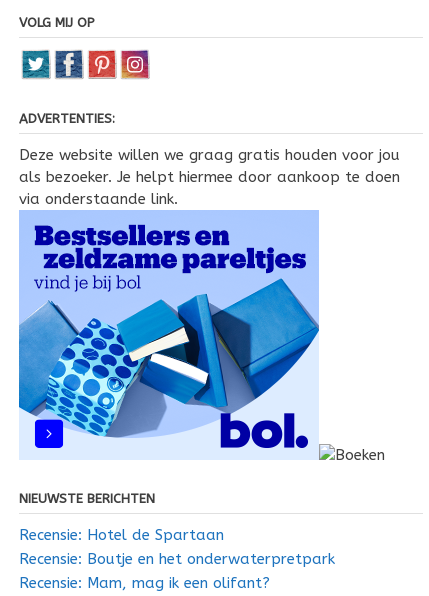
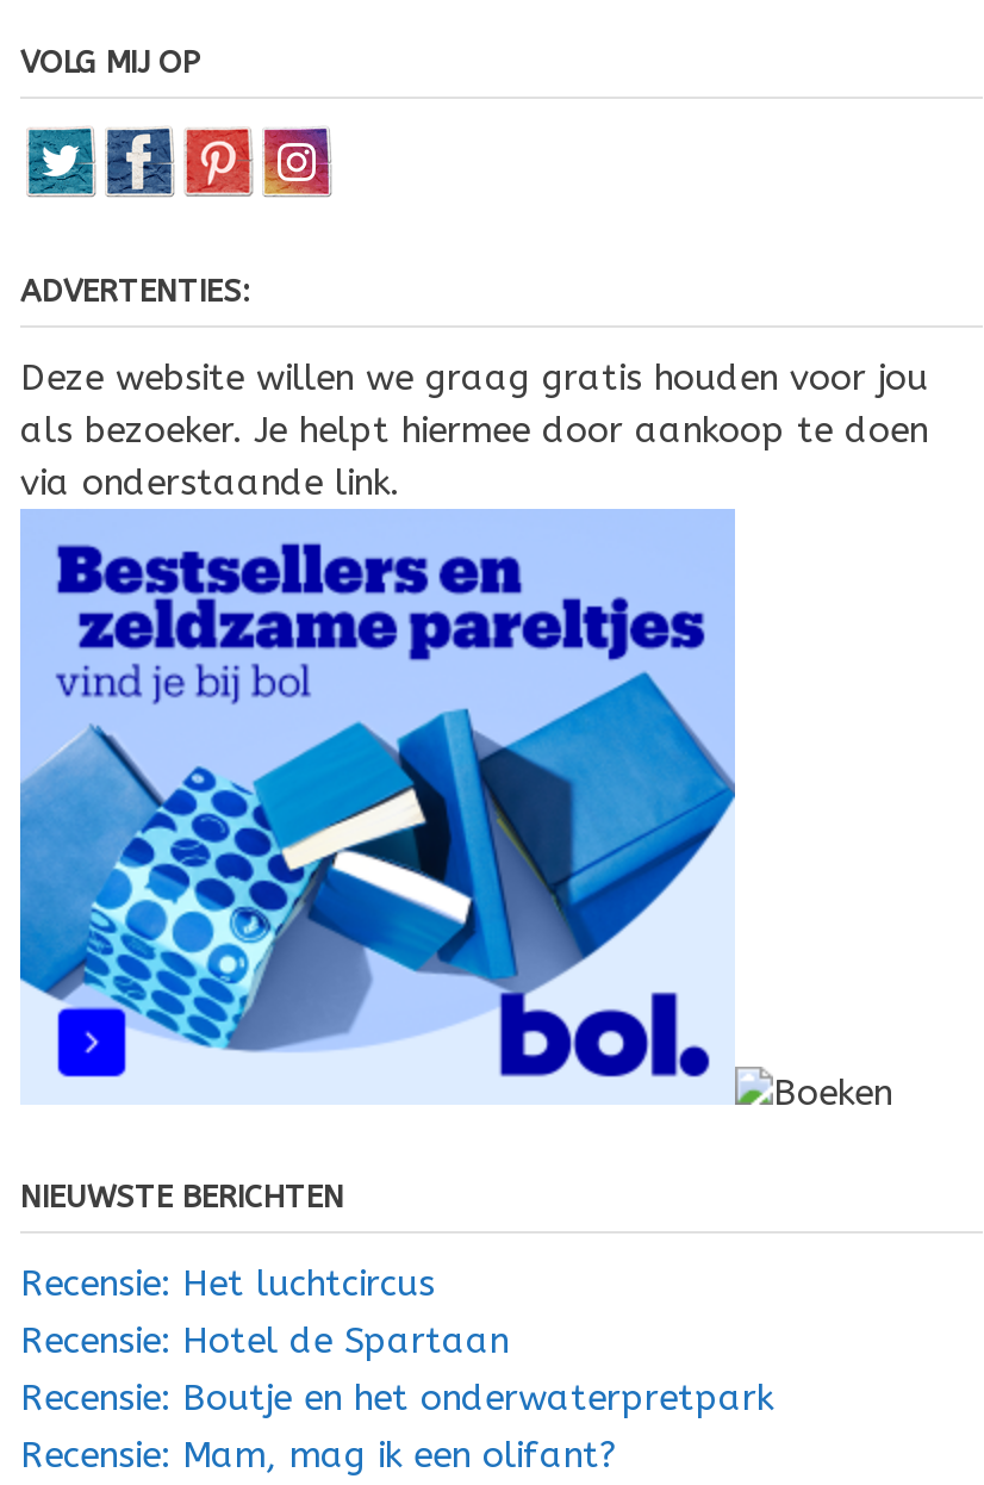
+ Recensie: Het luchtcircus
